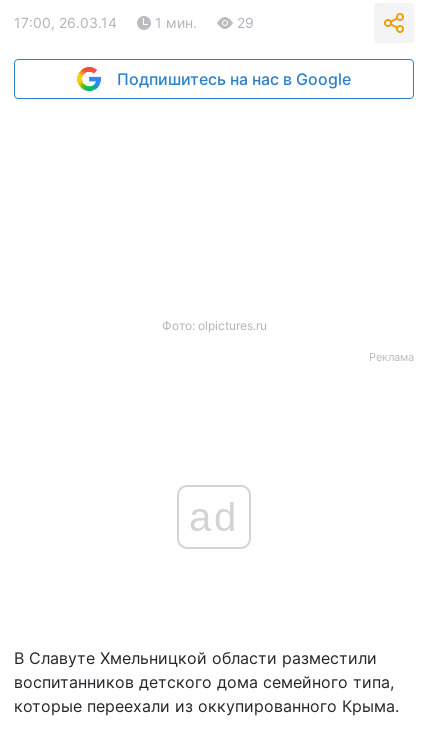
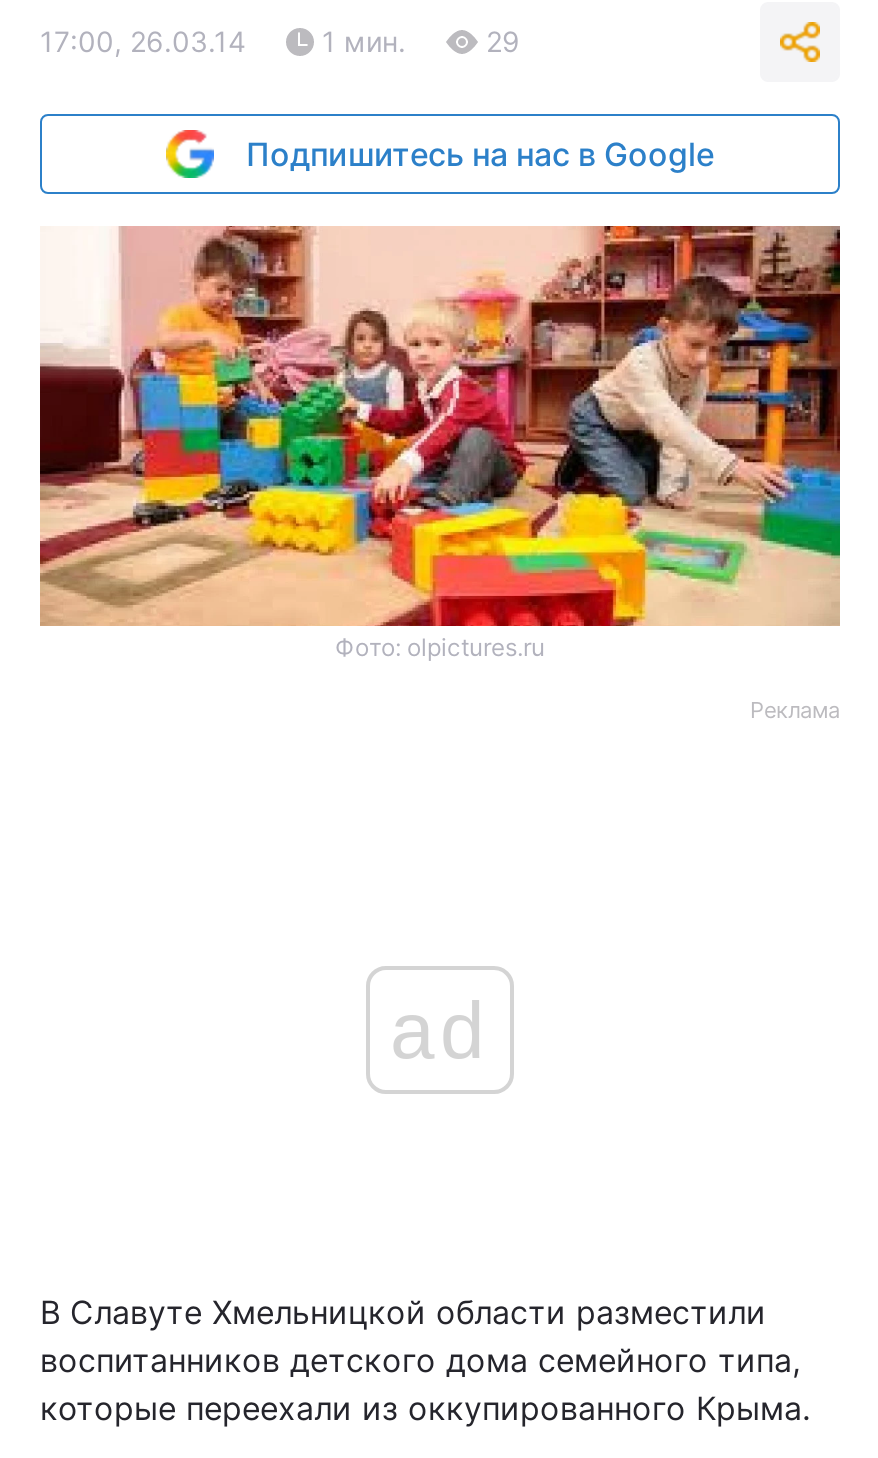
+ [image]
